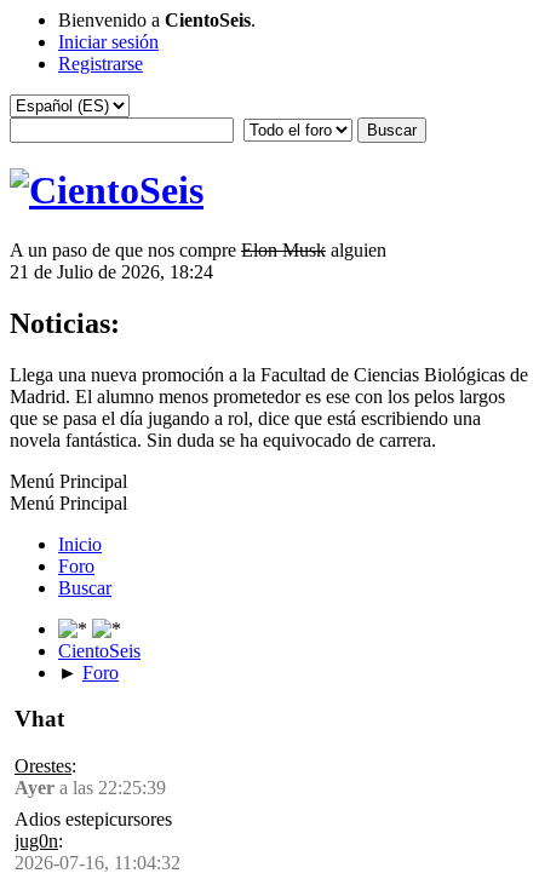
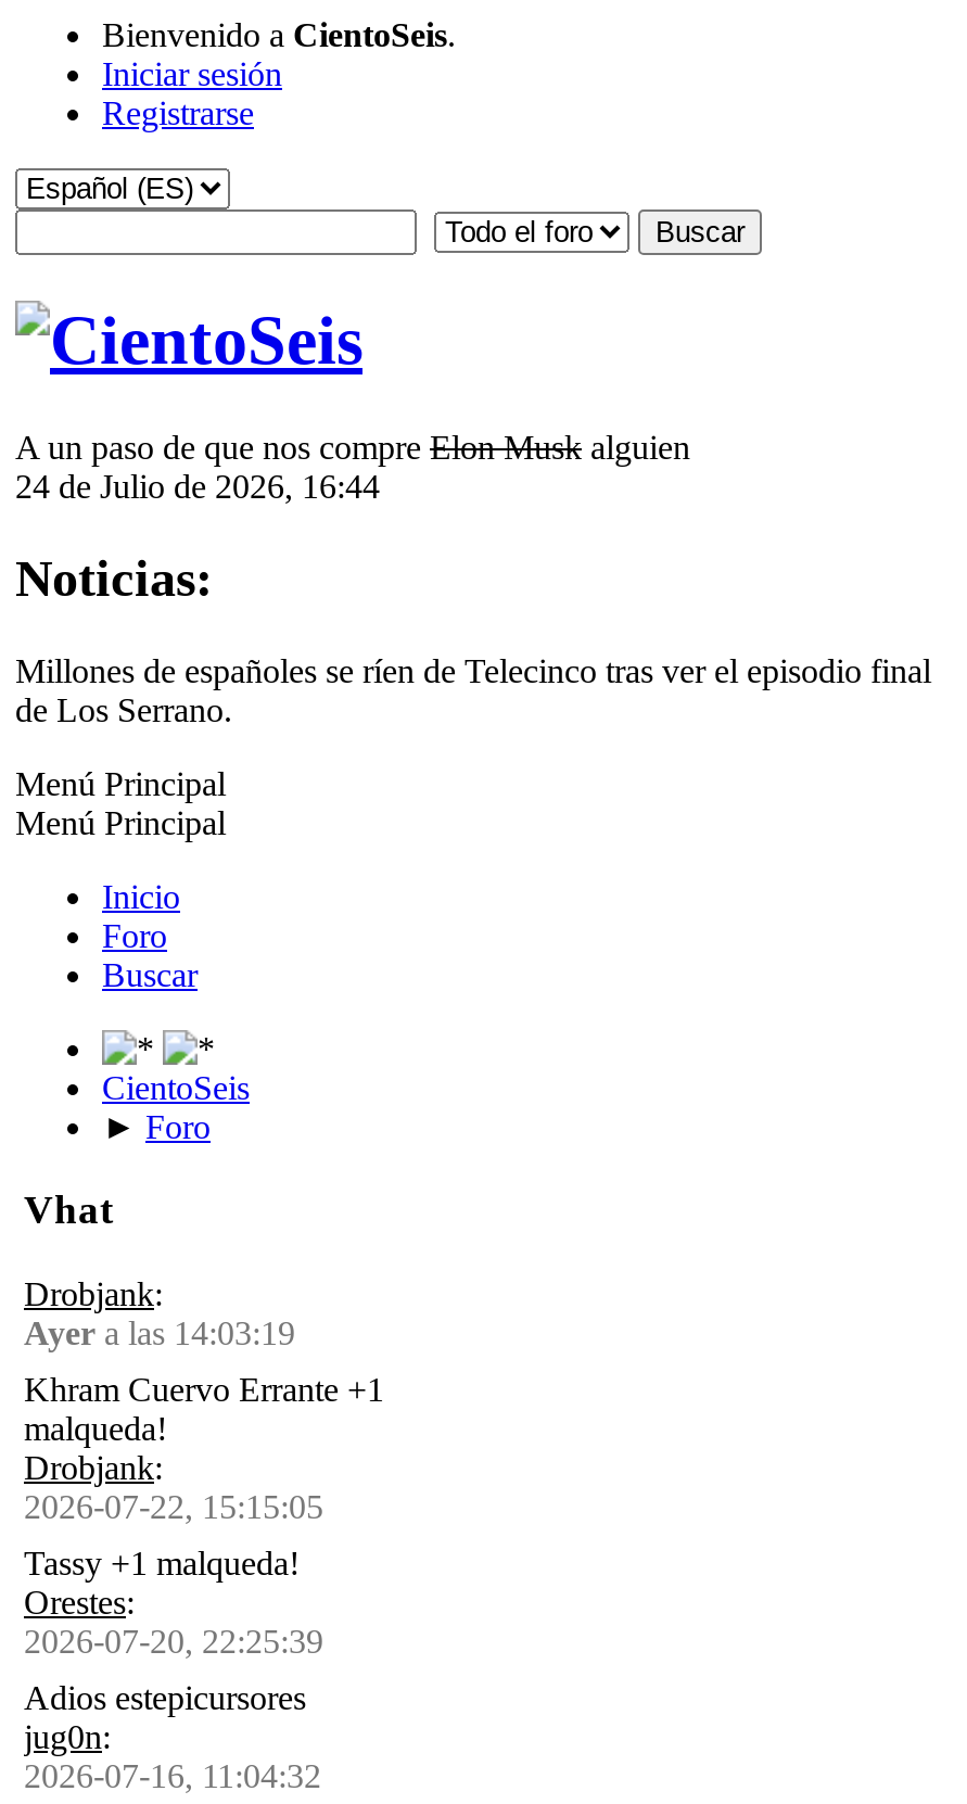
- 21 de Julio de 2026, 18:24
+ 24 de Julio de 2026, 16:44

- Llega una nueva promoción a la Facultad de Ciencias Biológicas de
- Madrid. El alumno menos prometedor es ese con los pelos largos
- que se pasa el día jugando a rol, dice que está escribiendo una
- novela fantástica. Sin duda se ha equivocado de carrera.
+ Millones de españoles se ríen de Telecinco tras ver el episodio final
+ de Los Serrano.

moved up: Menú Principal | Menú Principal | Inicio | Foro | Buscar | CientoSeis | Vhat

+ Drobjank:
+ Ayera las 14:03:19
+ Khram Cuervo Errante +1
+ malqueda!
+ Drobjank:
+ 2026-07-22, 15:15:05
+ Tassy +1 malqueda!

- Ayer a las 22:25:39
+ 2026-07-20, 22:25:39
